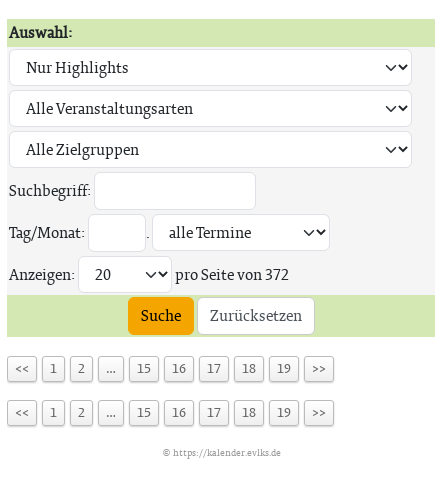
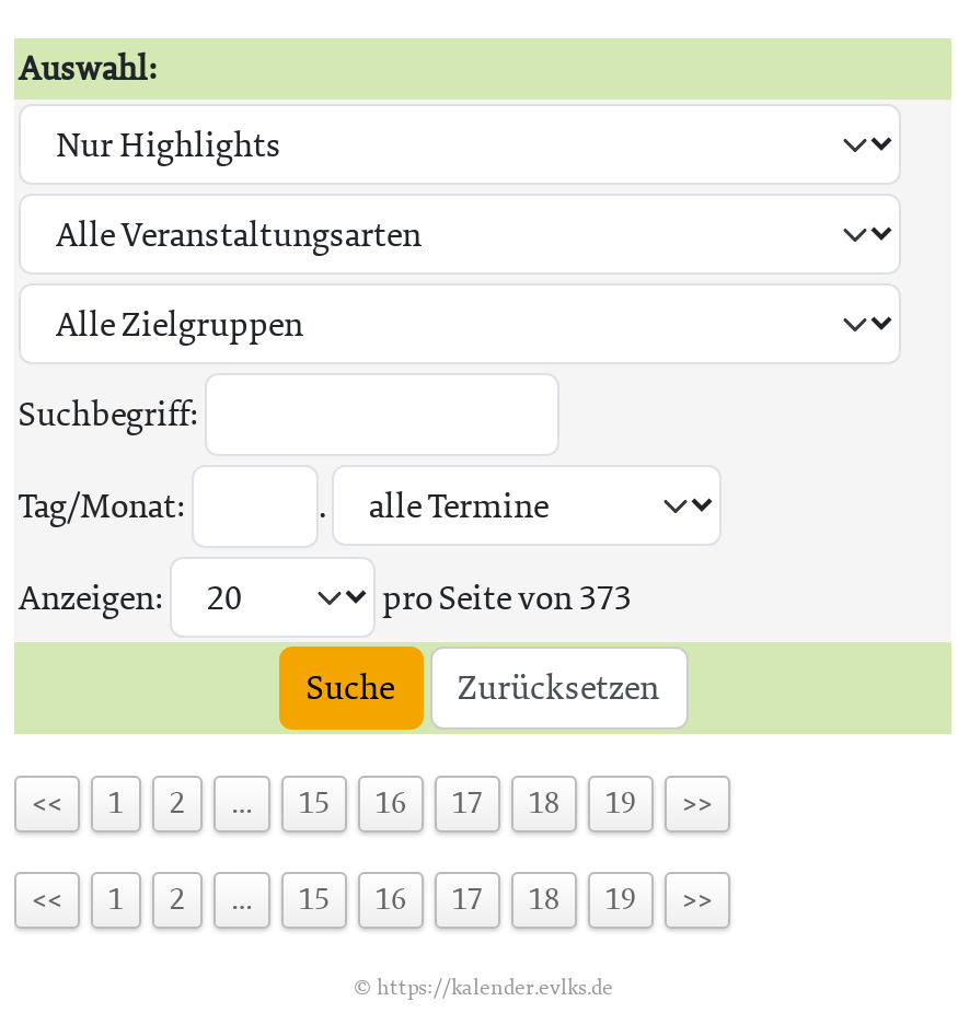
- pro Seite von372
+ pro Seite von373
